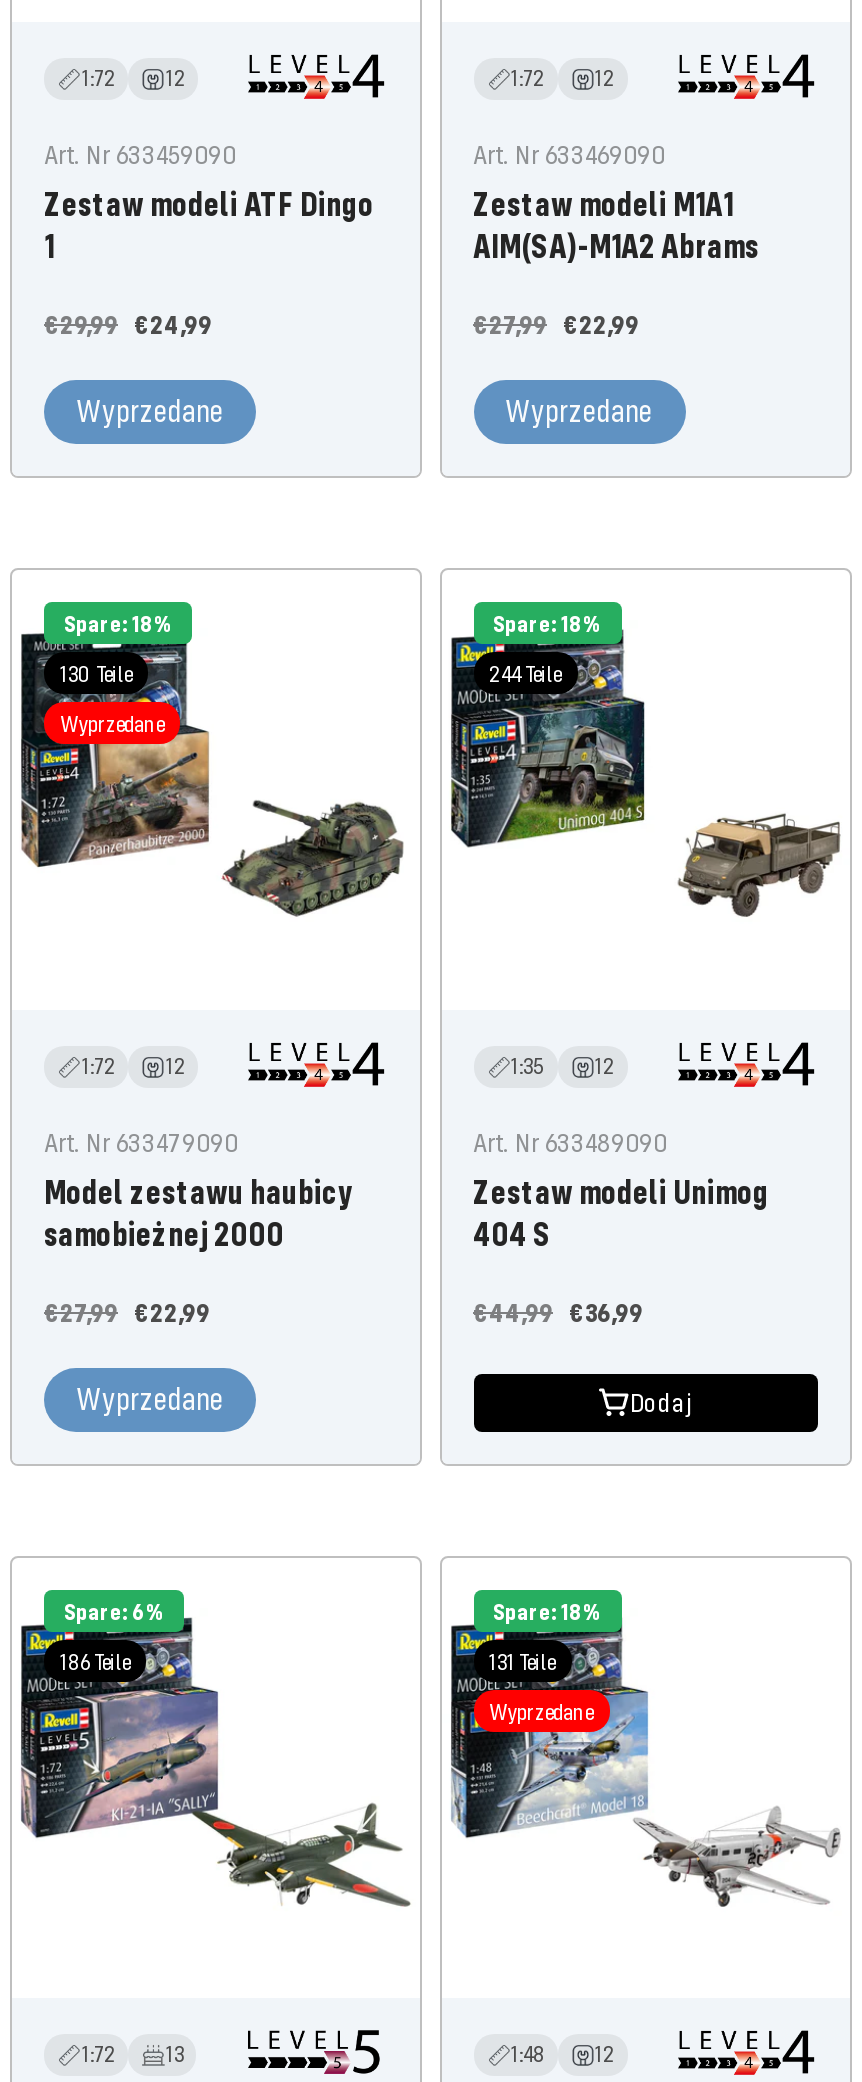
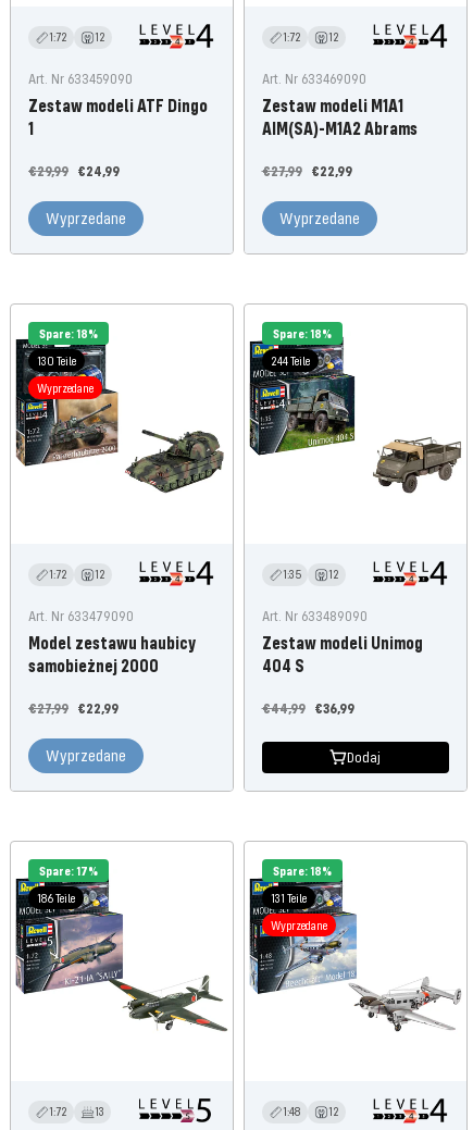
- Spare: 6%
+ Spare: 17%
